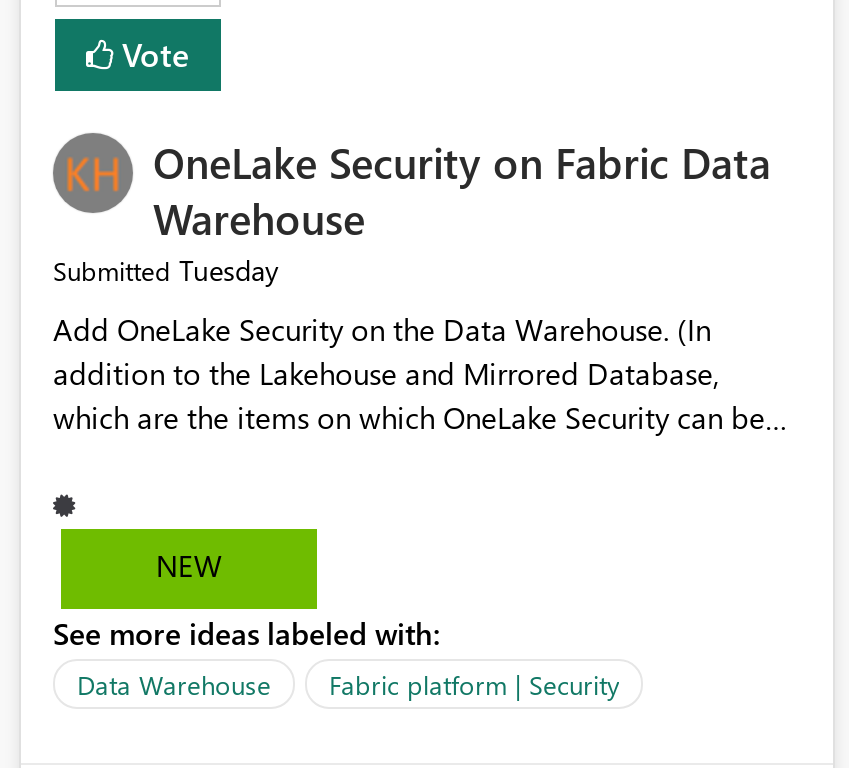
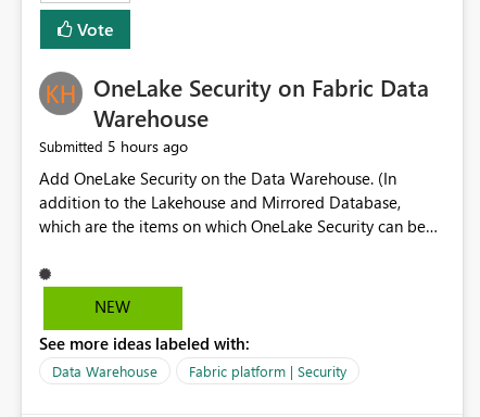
- Submitted Tuesday
+ Submitted 5 hours ago
